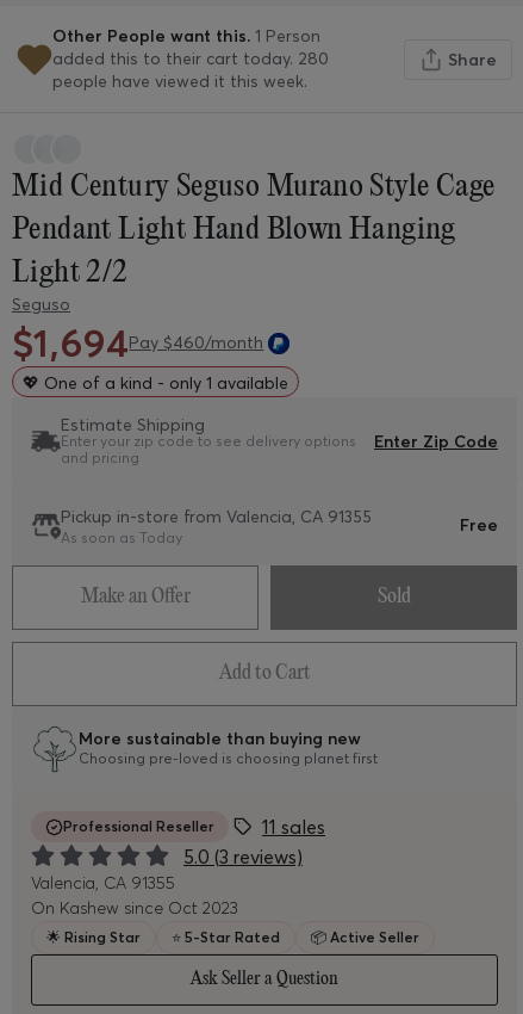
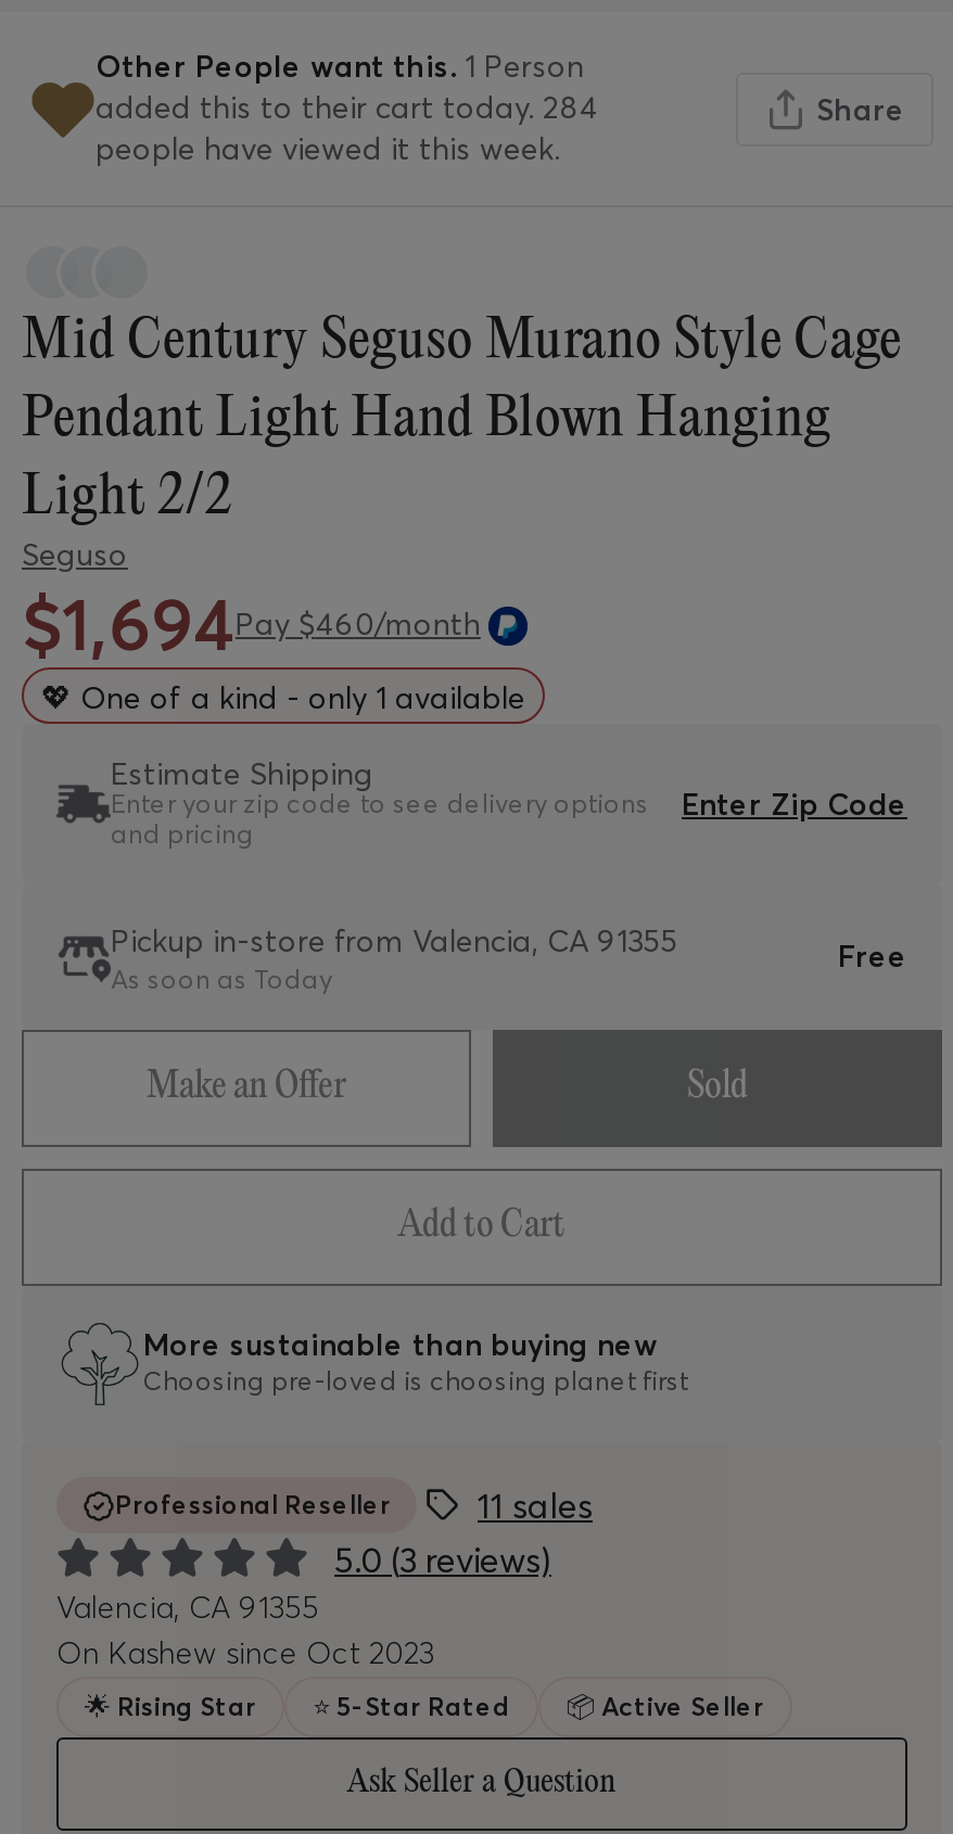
- added this to their cart today. 280
+ added this to their cart today. 284
